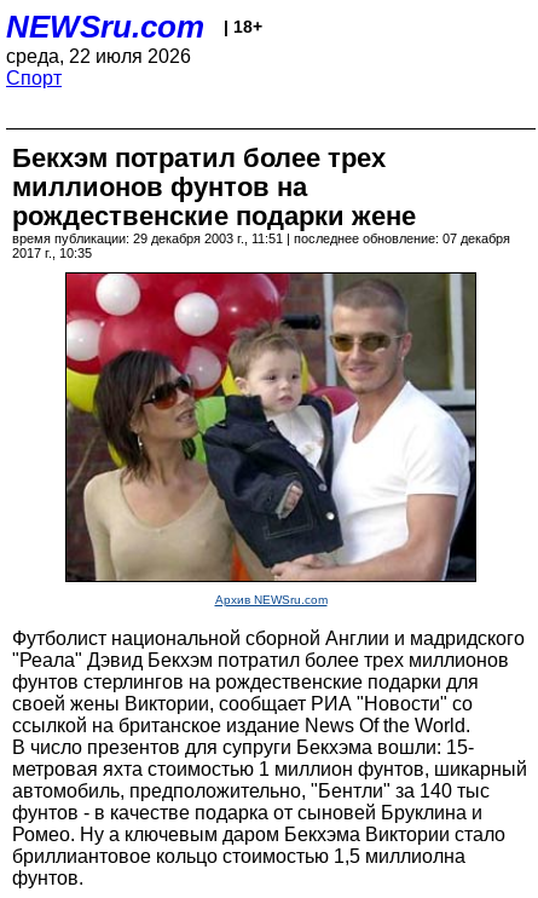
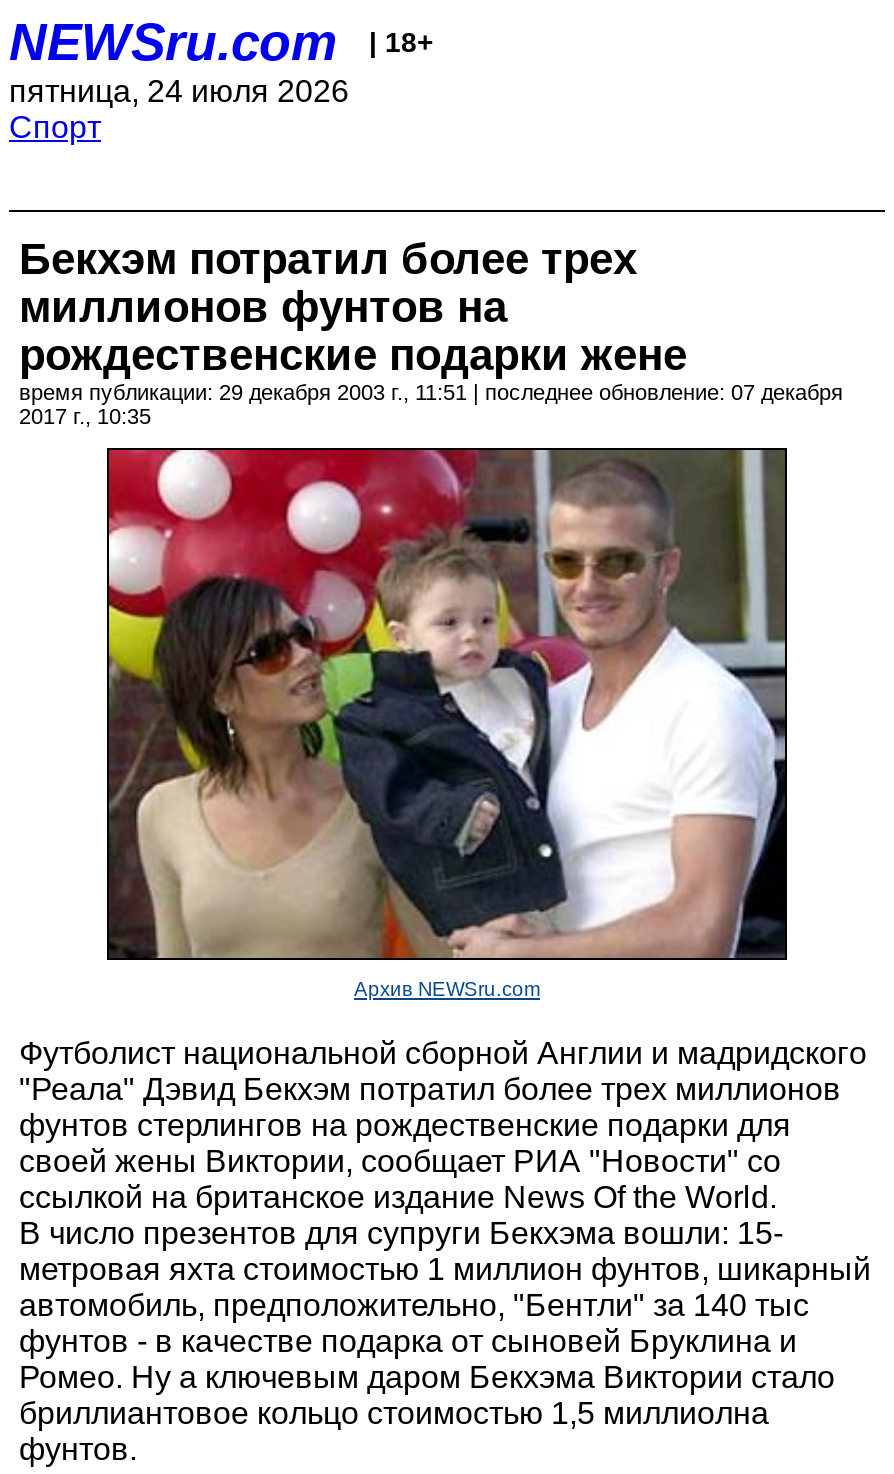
- среда, 22 июля 2026
+ пятница, 24 июля 2026
